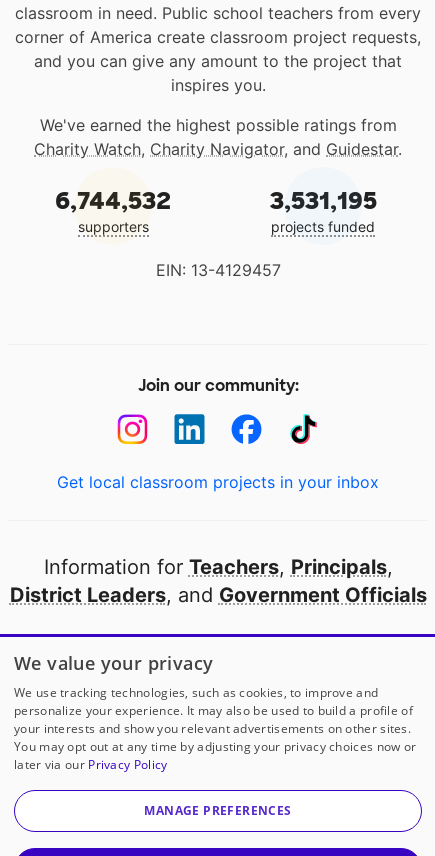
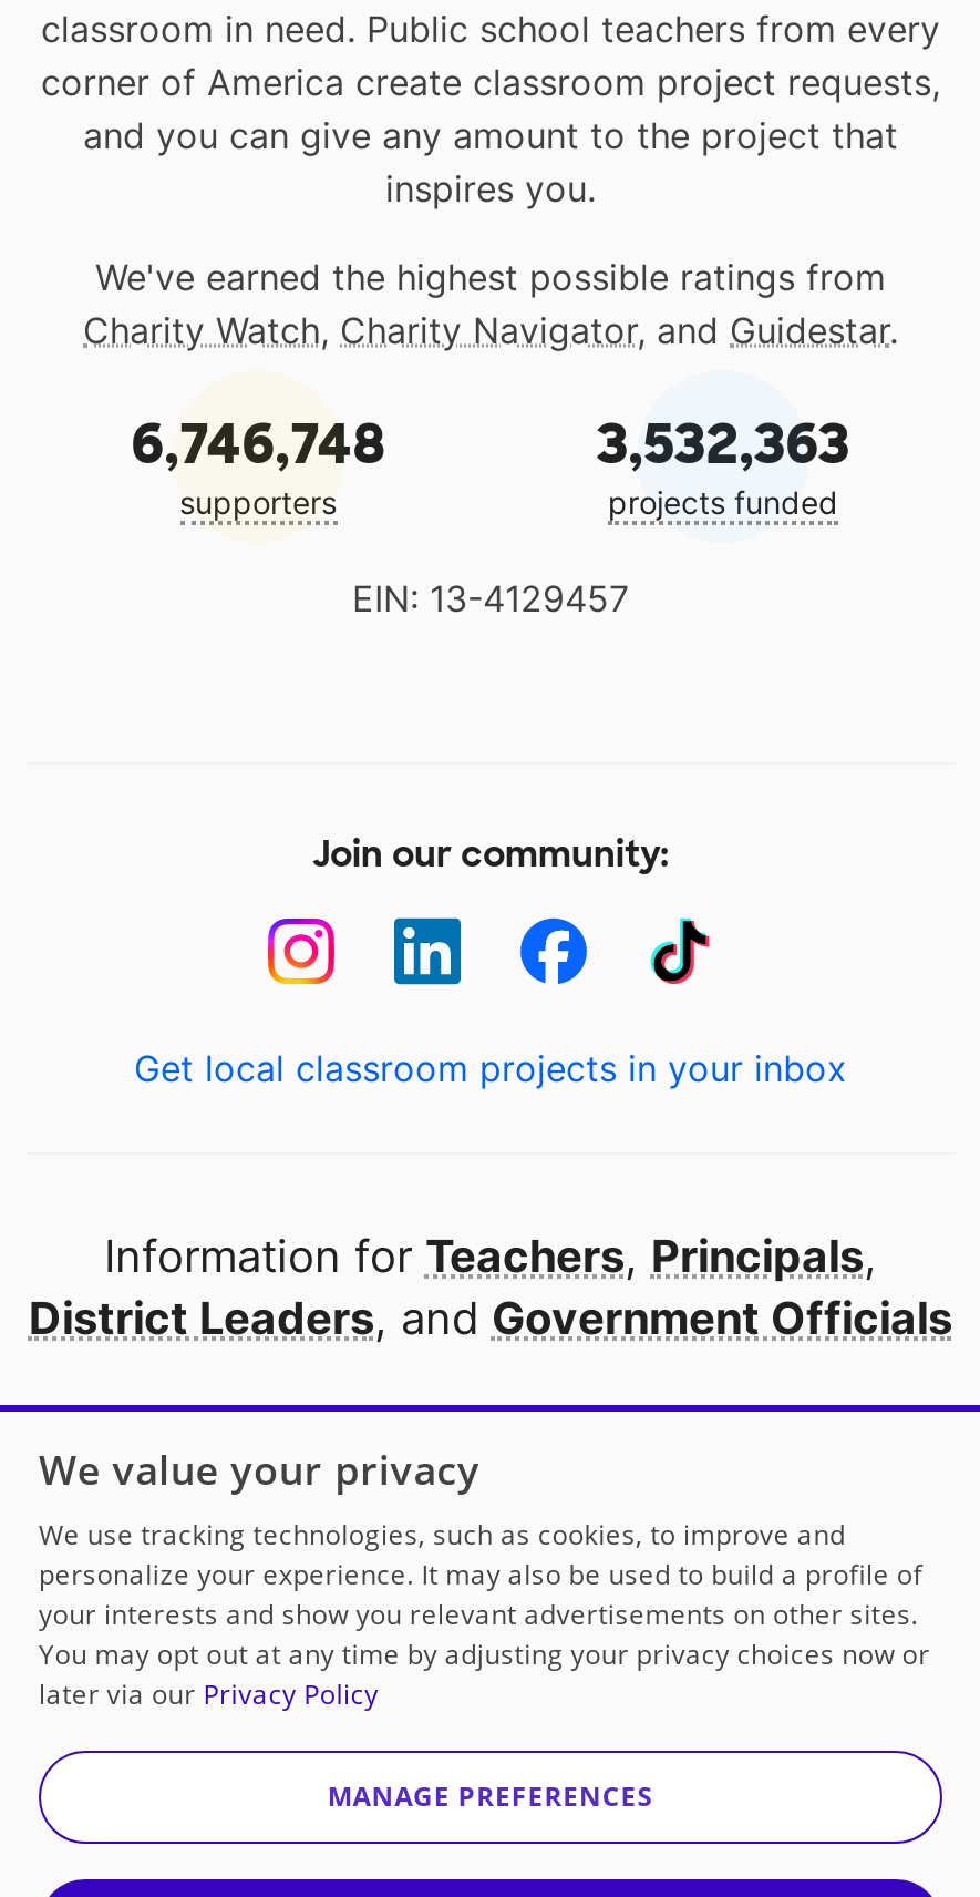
- 6,744,532
+ 6,746,748

- 3,531,195
+ 3,532,363
